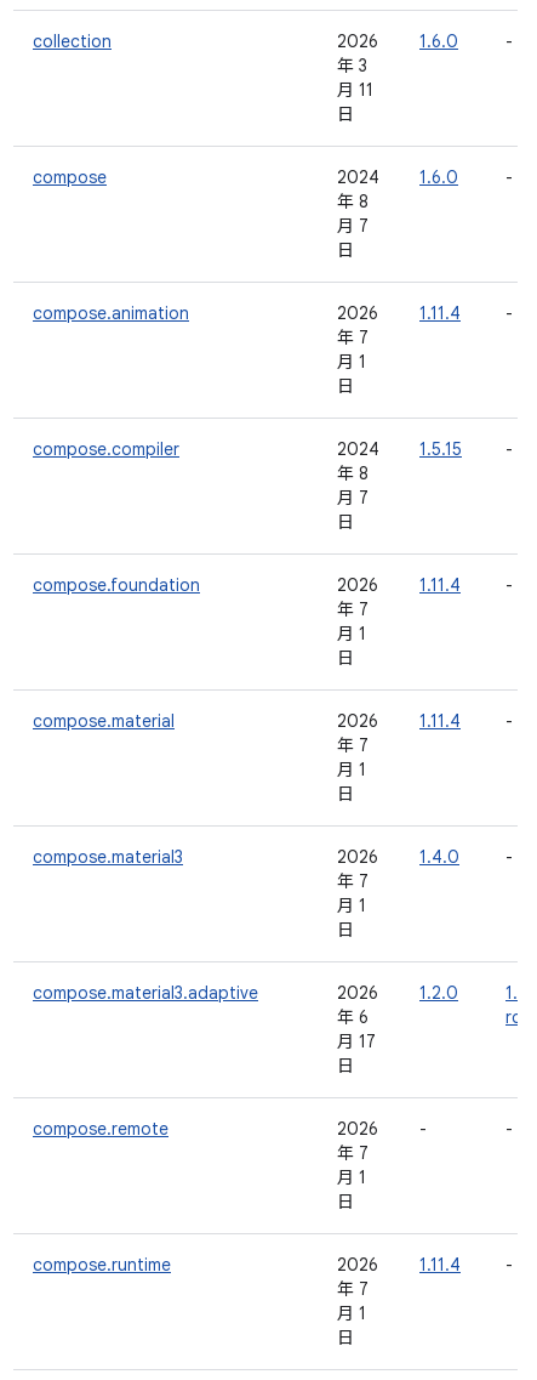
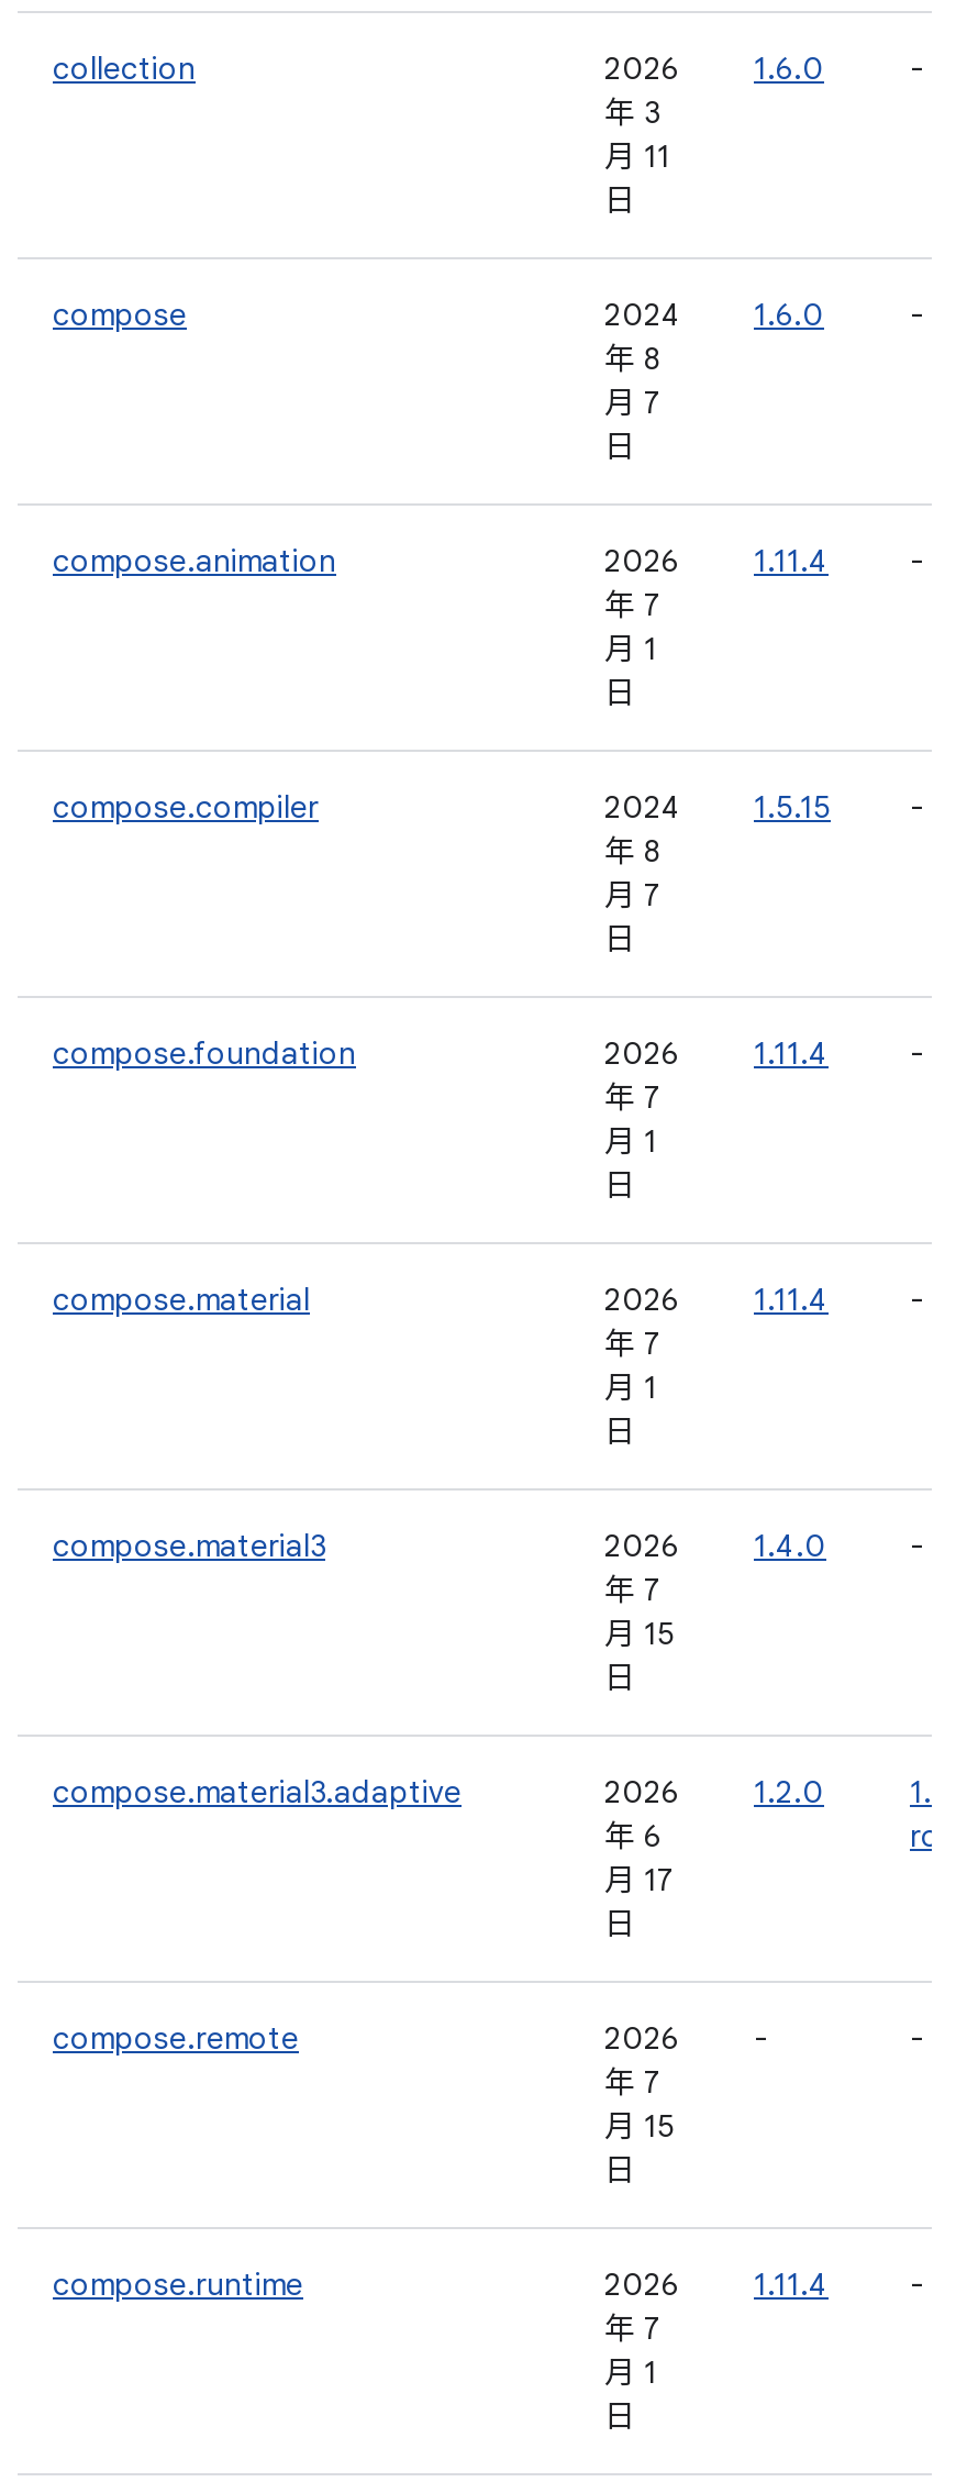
- 月 1
+ 月 15

- 月 1
+ 月 15
